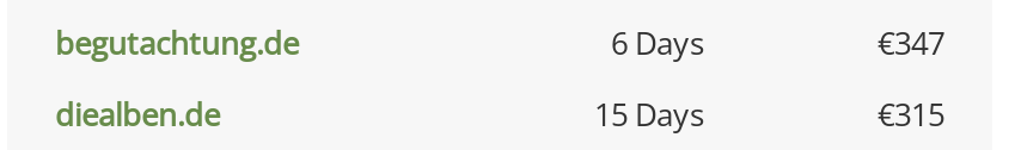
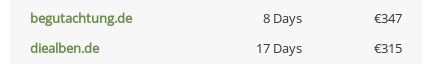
- 6 Days
+ 8 Days

- 15 Days
+ 17 Days
